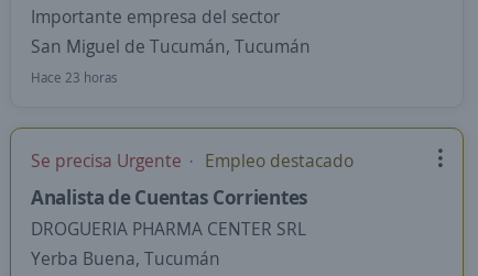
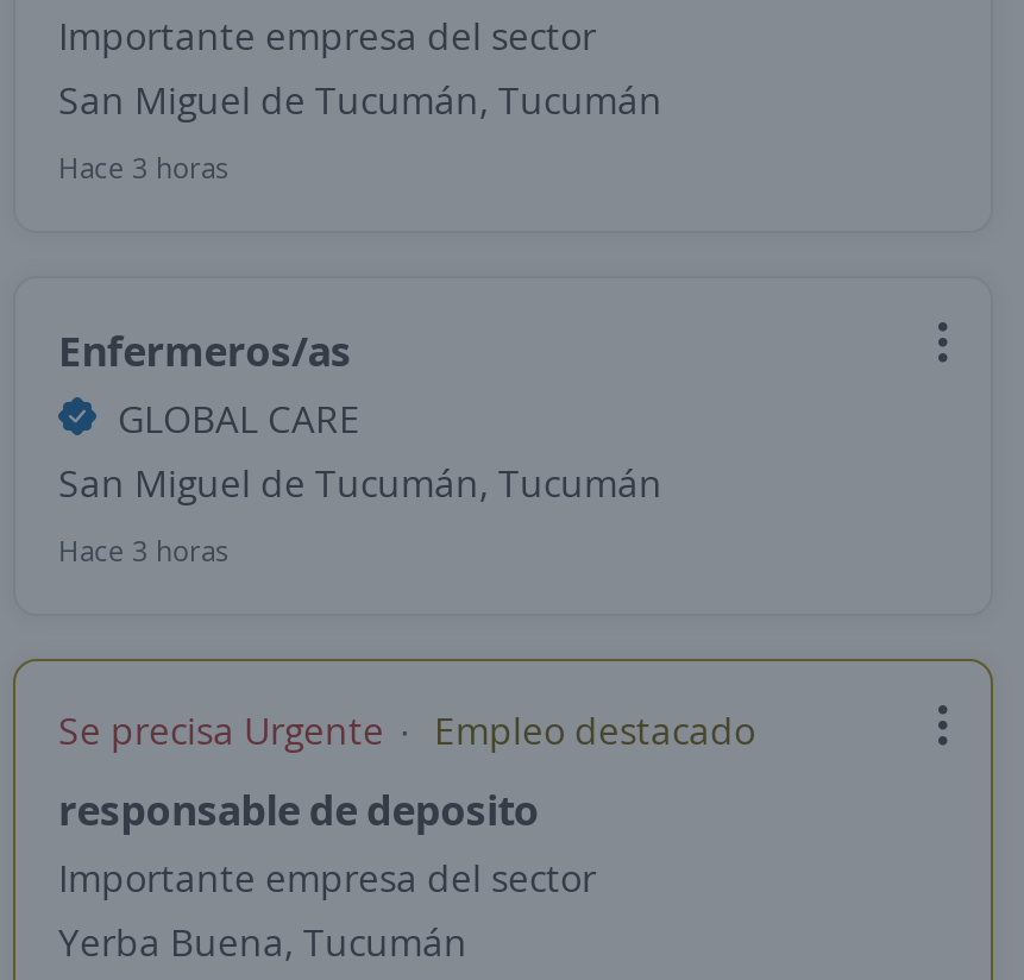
- Hace 23 horas
+ Hace 3 horas
+ Enfermeros/as
+ GLOBAL CARE
+ San Miguel de Tucumán, Tucumán
+ Hace 3 horas

- Analista de Cuentas Corrientes
- DROGUERIA PHARMA CENTER SRL
+ responsable de deposito
+ Importante empresa del sector
